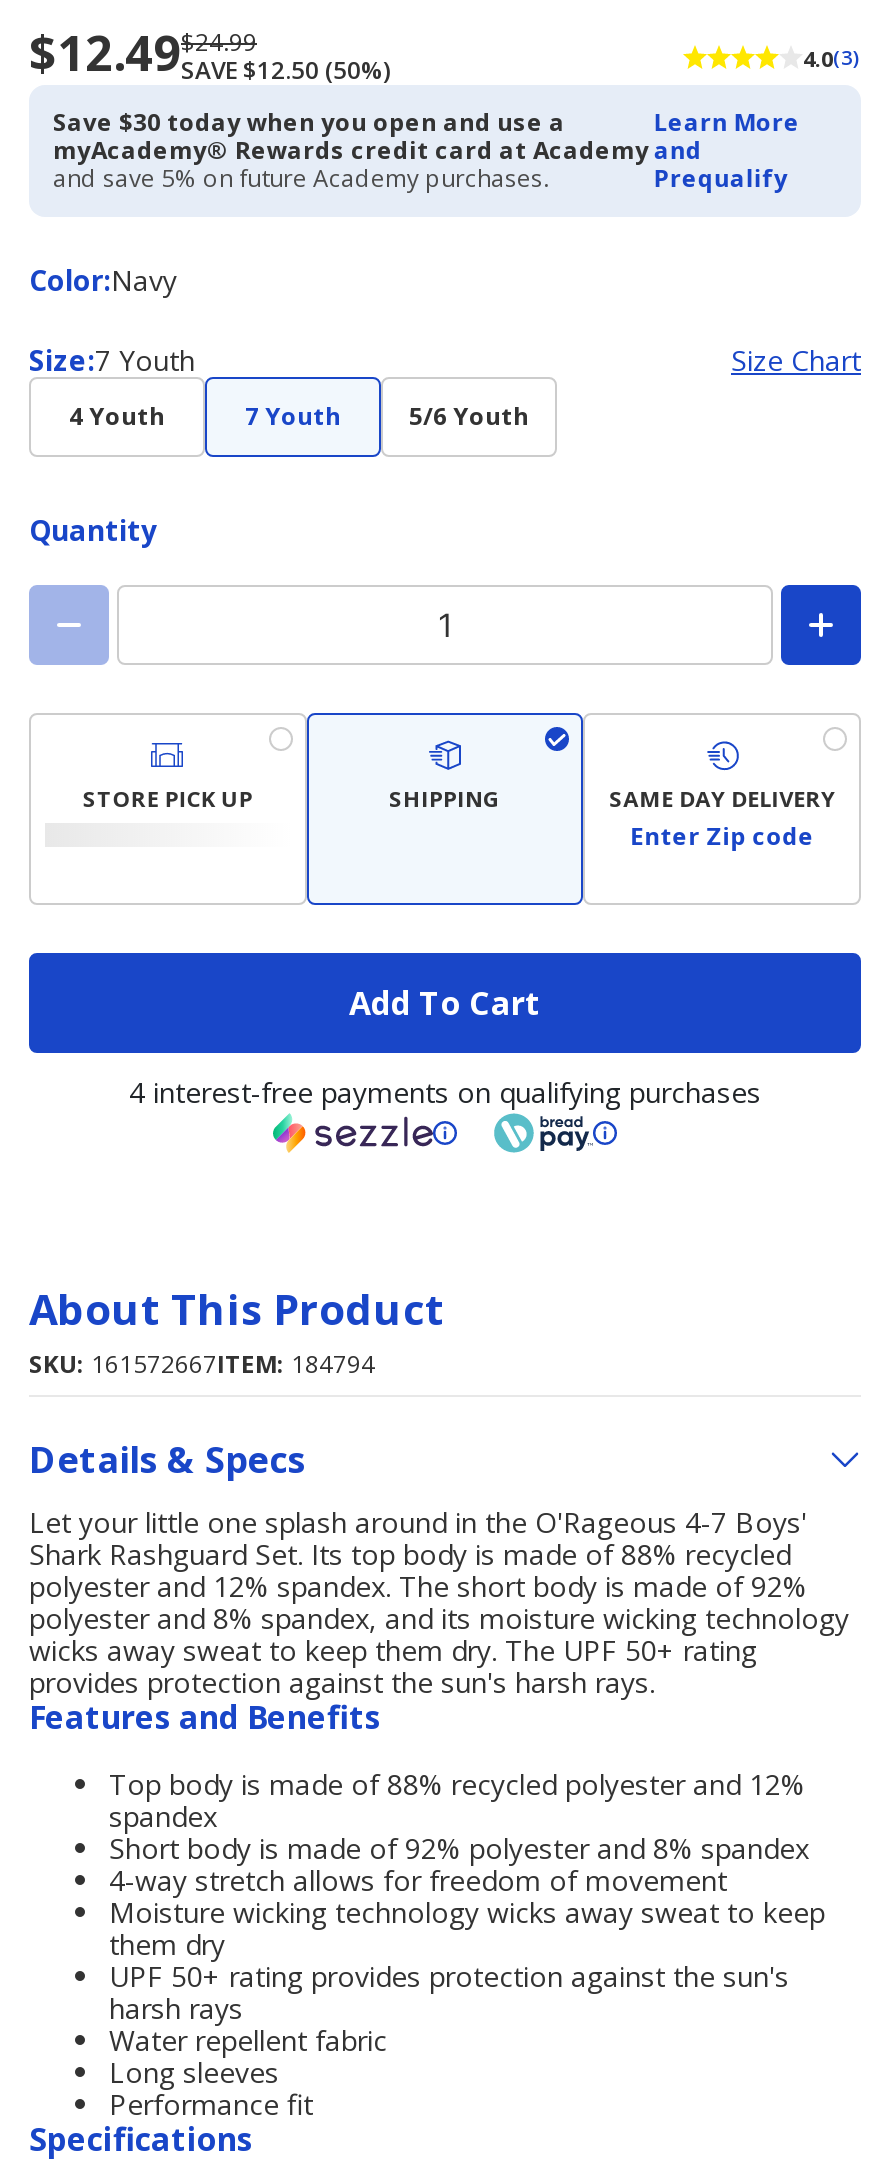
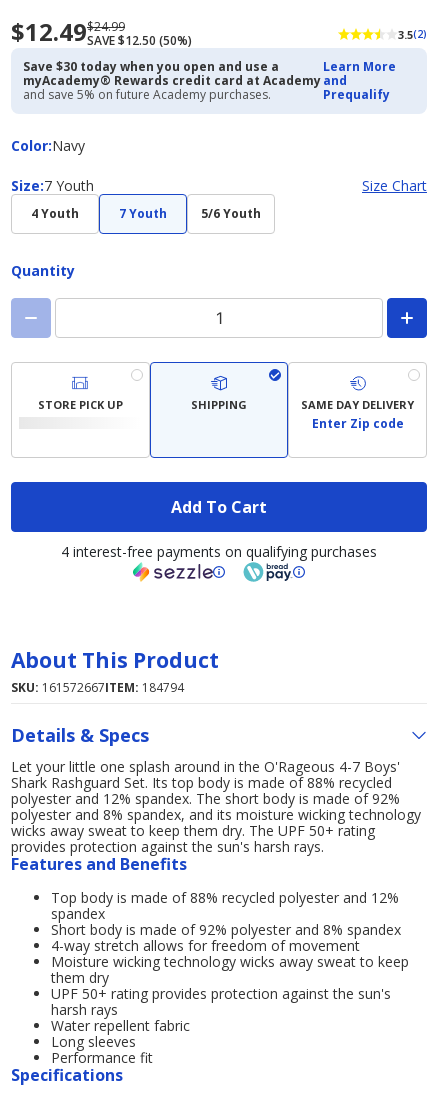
- 4.0(3)
+ 3.5(2)
